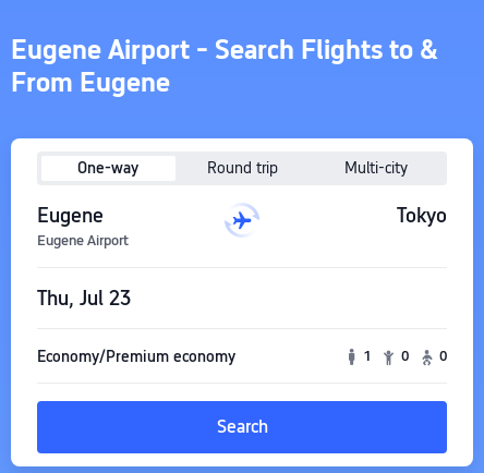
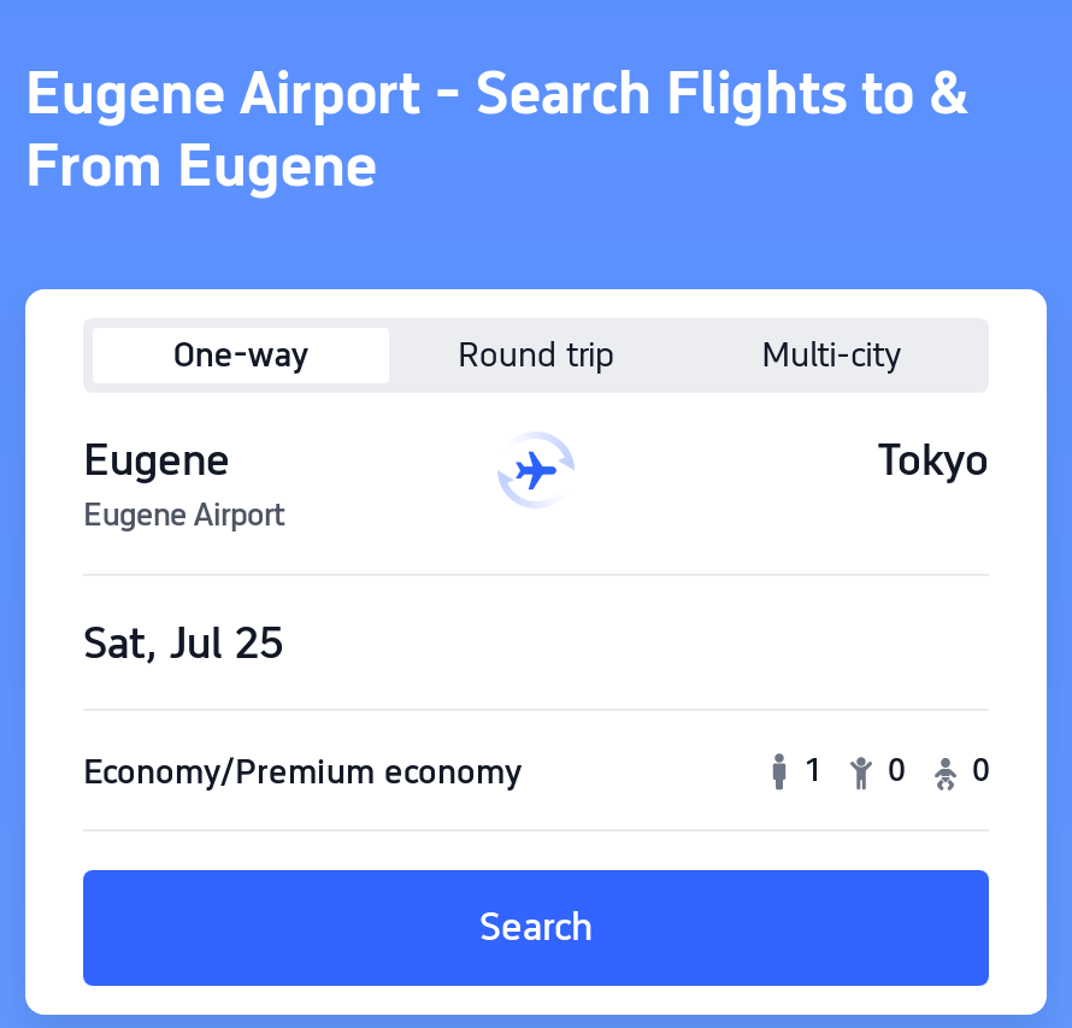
- Thu, Jul 23
+ Sat, Jul 25
